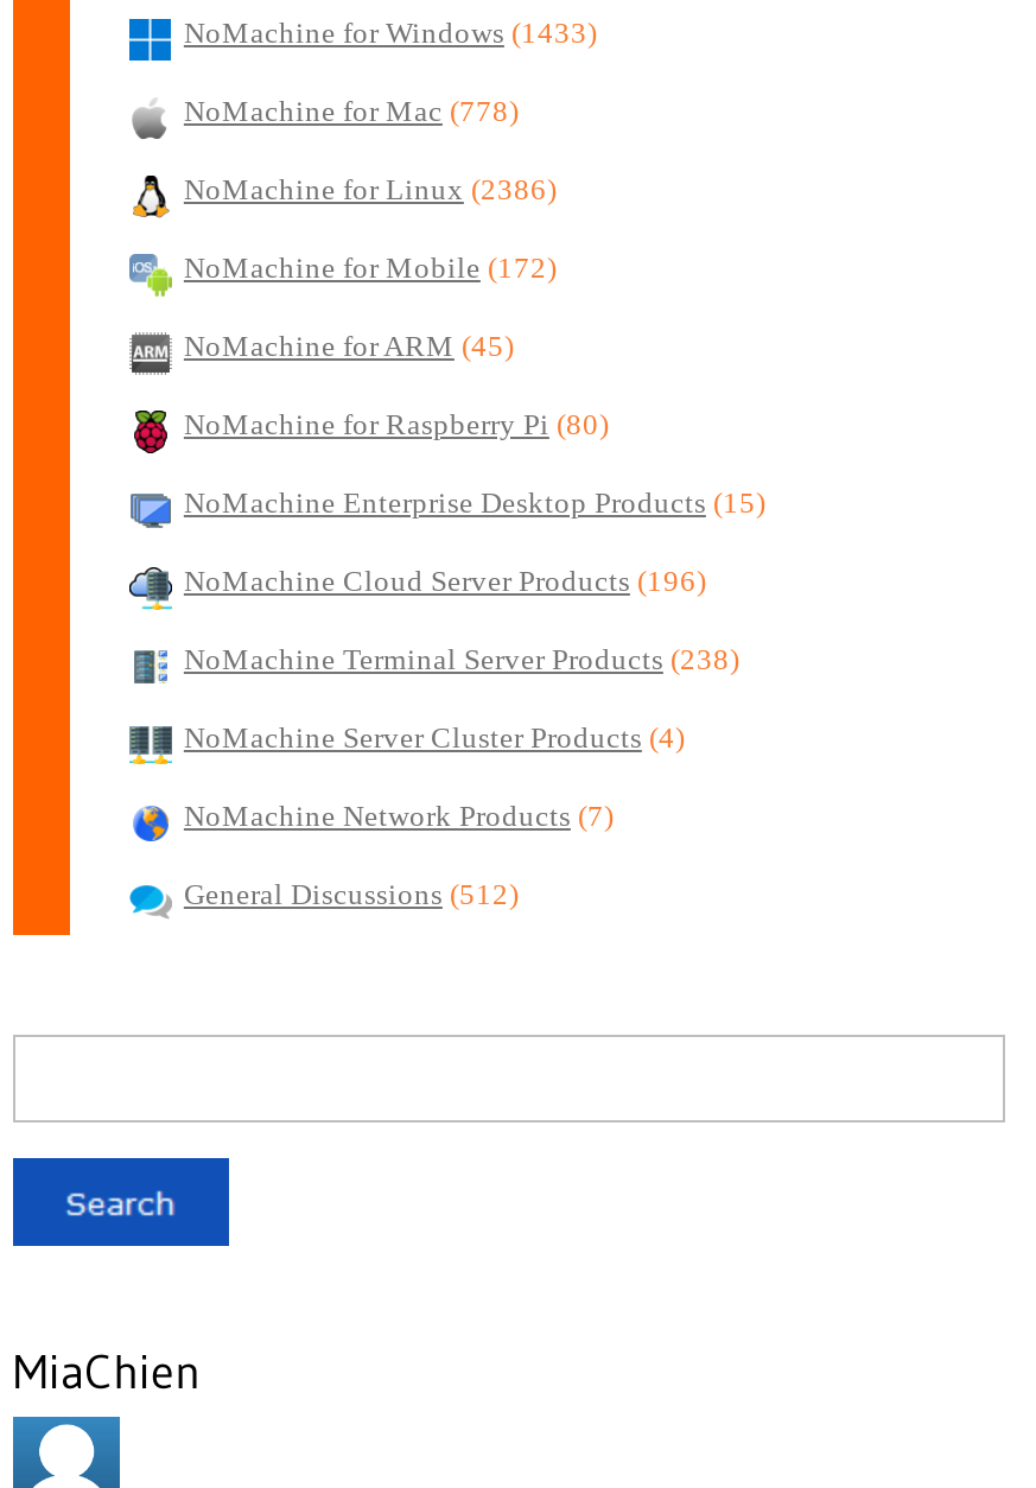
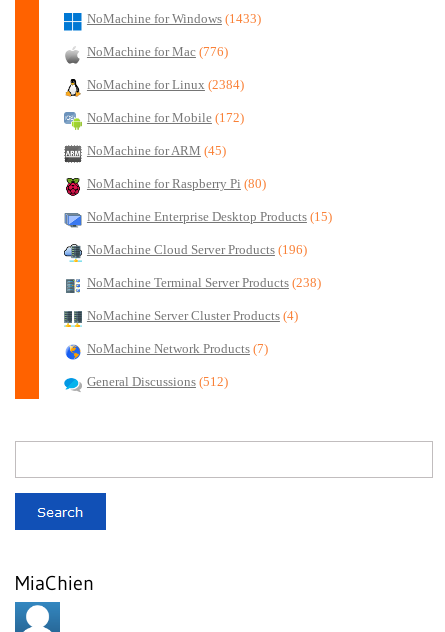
- NoMachine for Mac (778)
+ NoMachine for Mac (776)

- NoMachine for Linux (2386)
+ NoMachine for Linux (2384)
